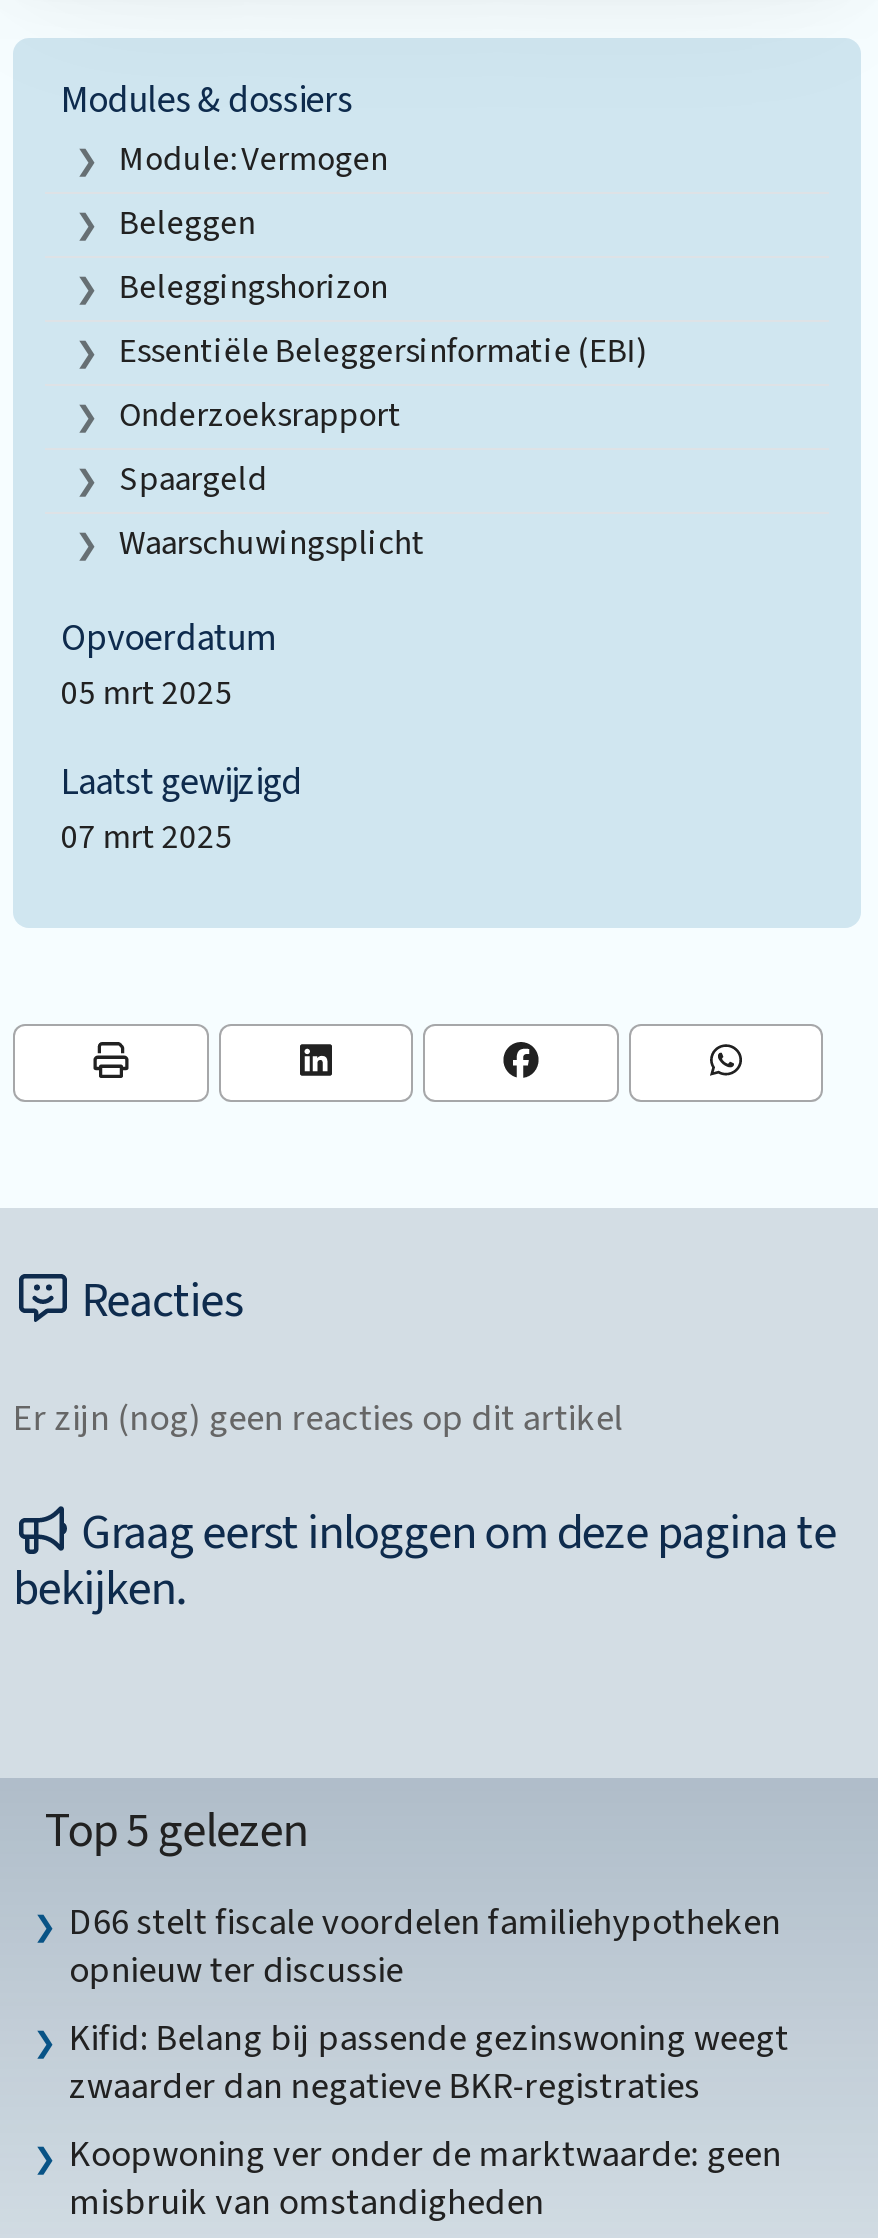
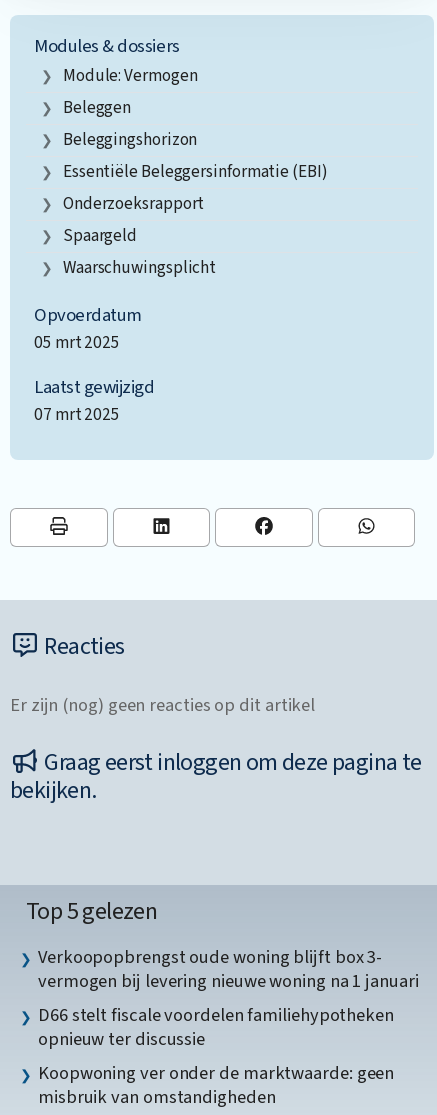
+ Verkoopopbrengst oude woning blijft box 3-
+ vermogen bij levering nieuwe woning na 1 januari

moved down: D66 stelt fiscale voordelen familiehypotheken | opnieuw ter discussie

- Kifid: Belang bij passende gezinswoning weegt
- zwaarder dan negatieve BKR-registraties
